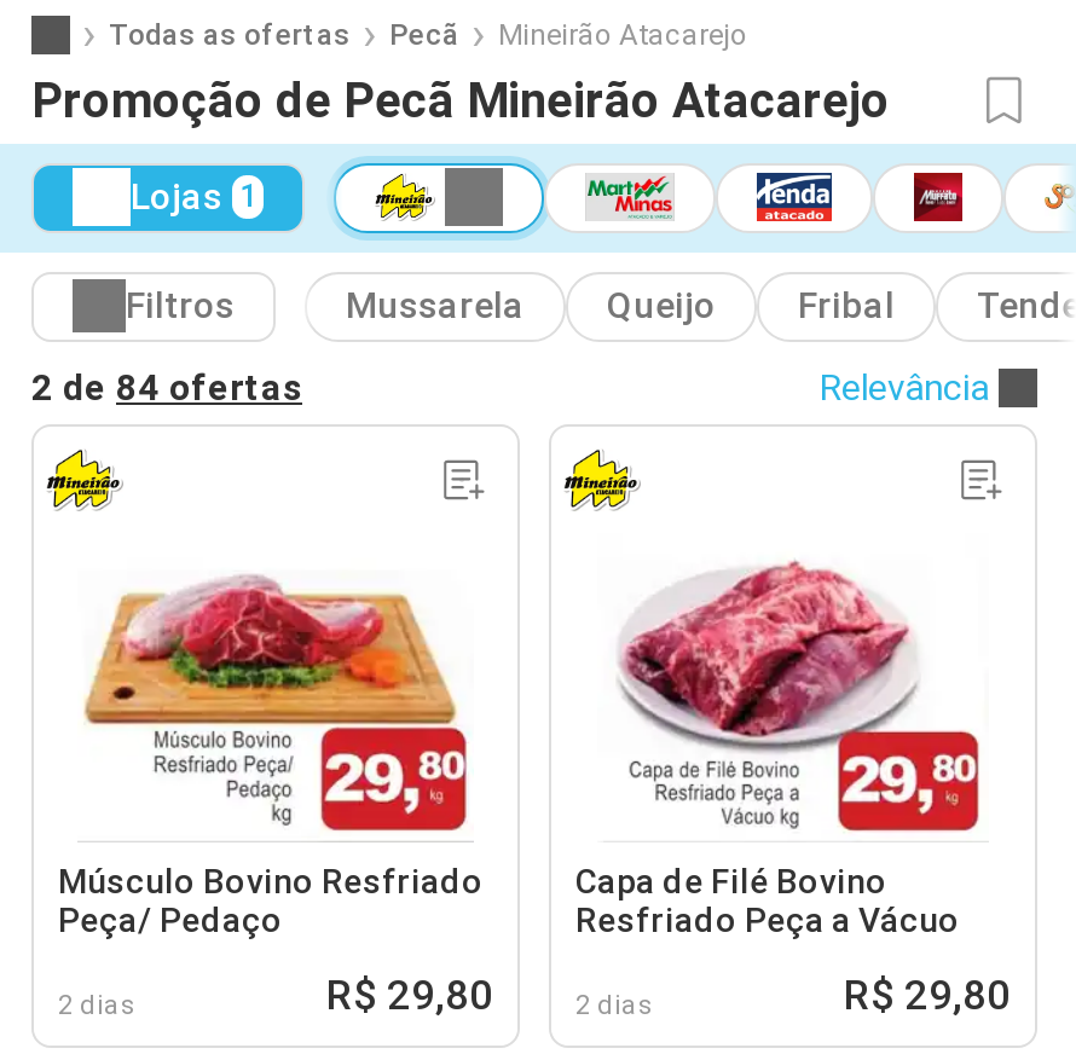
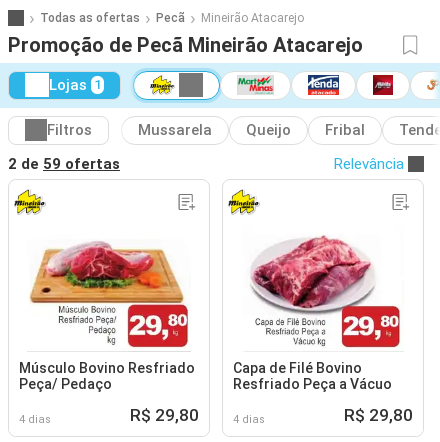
- 2 de 84 ofertas
+ 2 de 59 ofertas

- 2 dias
+ 4 dias

- 2 dias
+ 4 dias
